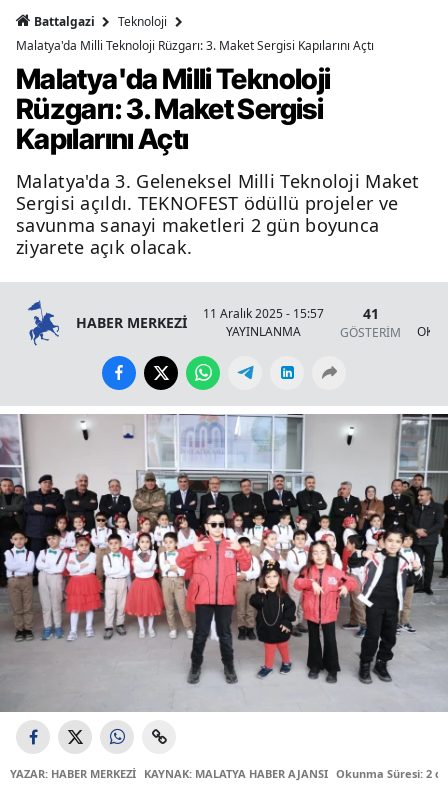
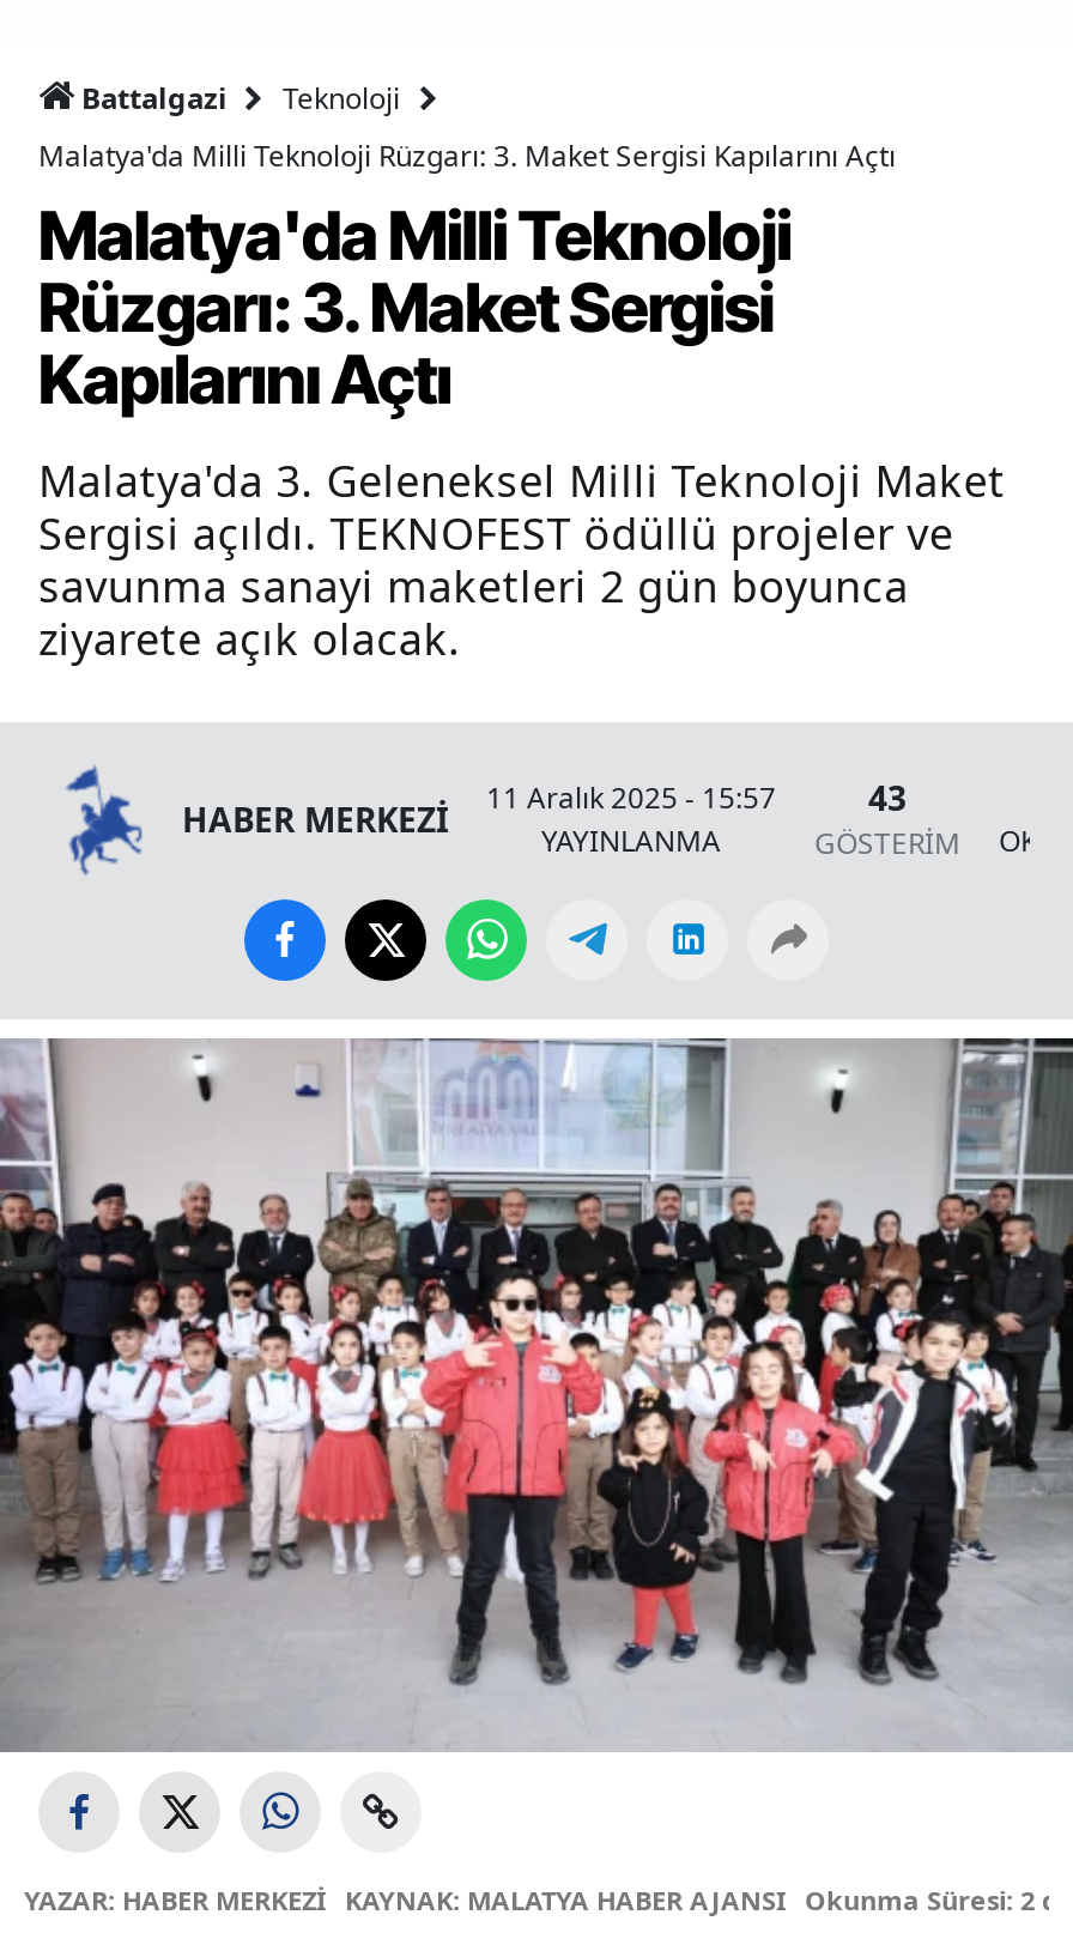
- 41
+ 43
